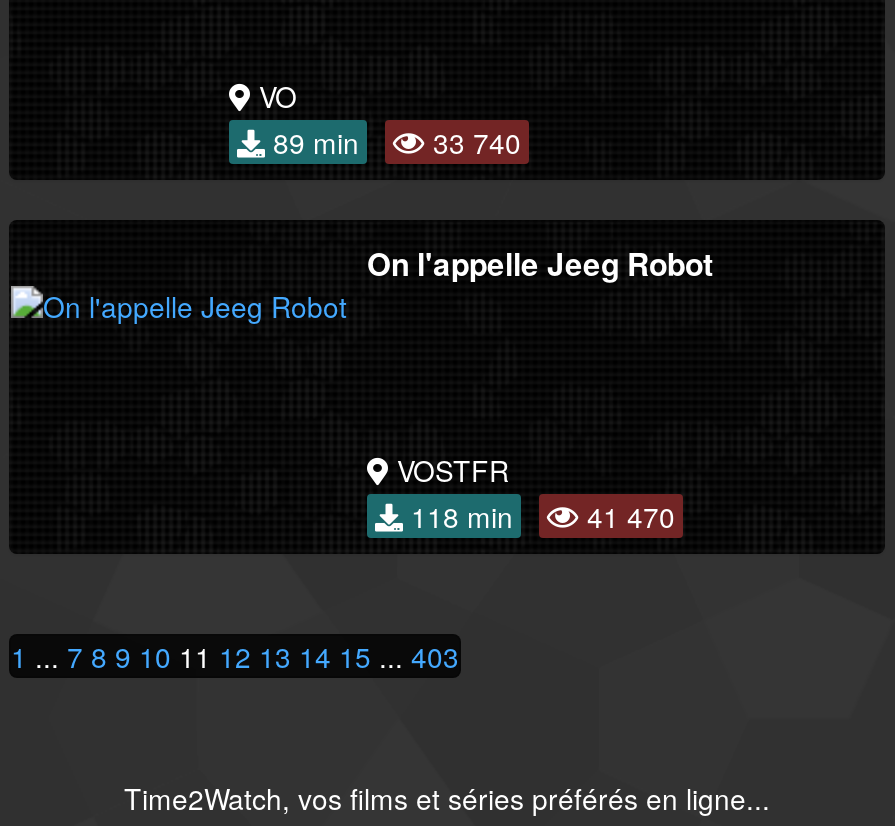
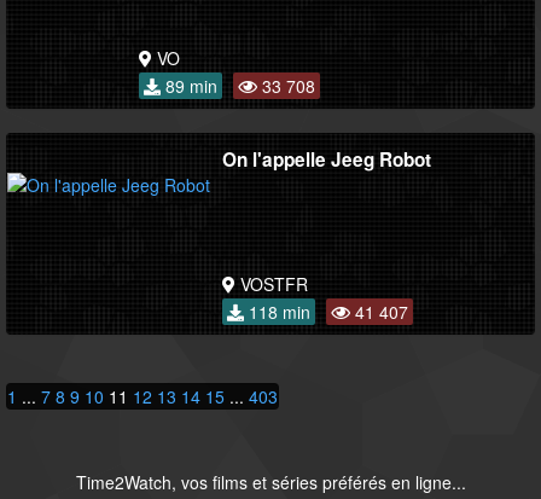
- 89 min 33 740
+ 89 min 33 708

- 118 min 41 470
+ 118 min 41 407
